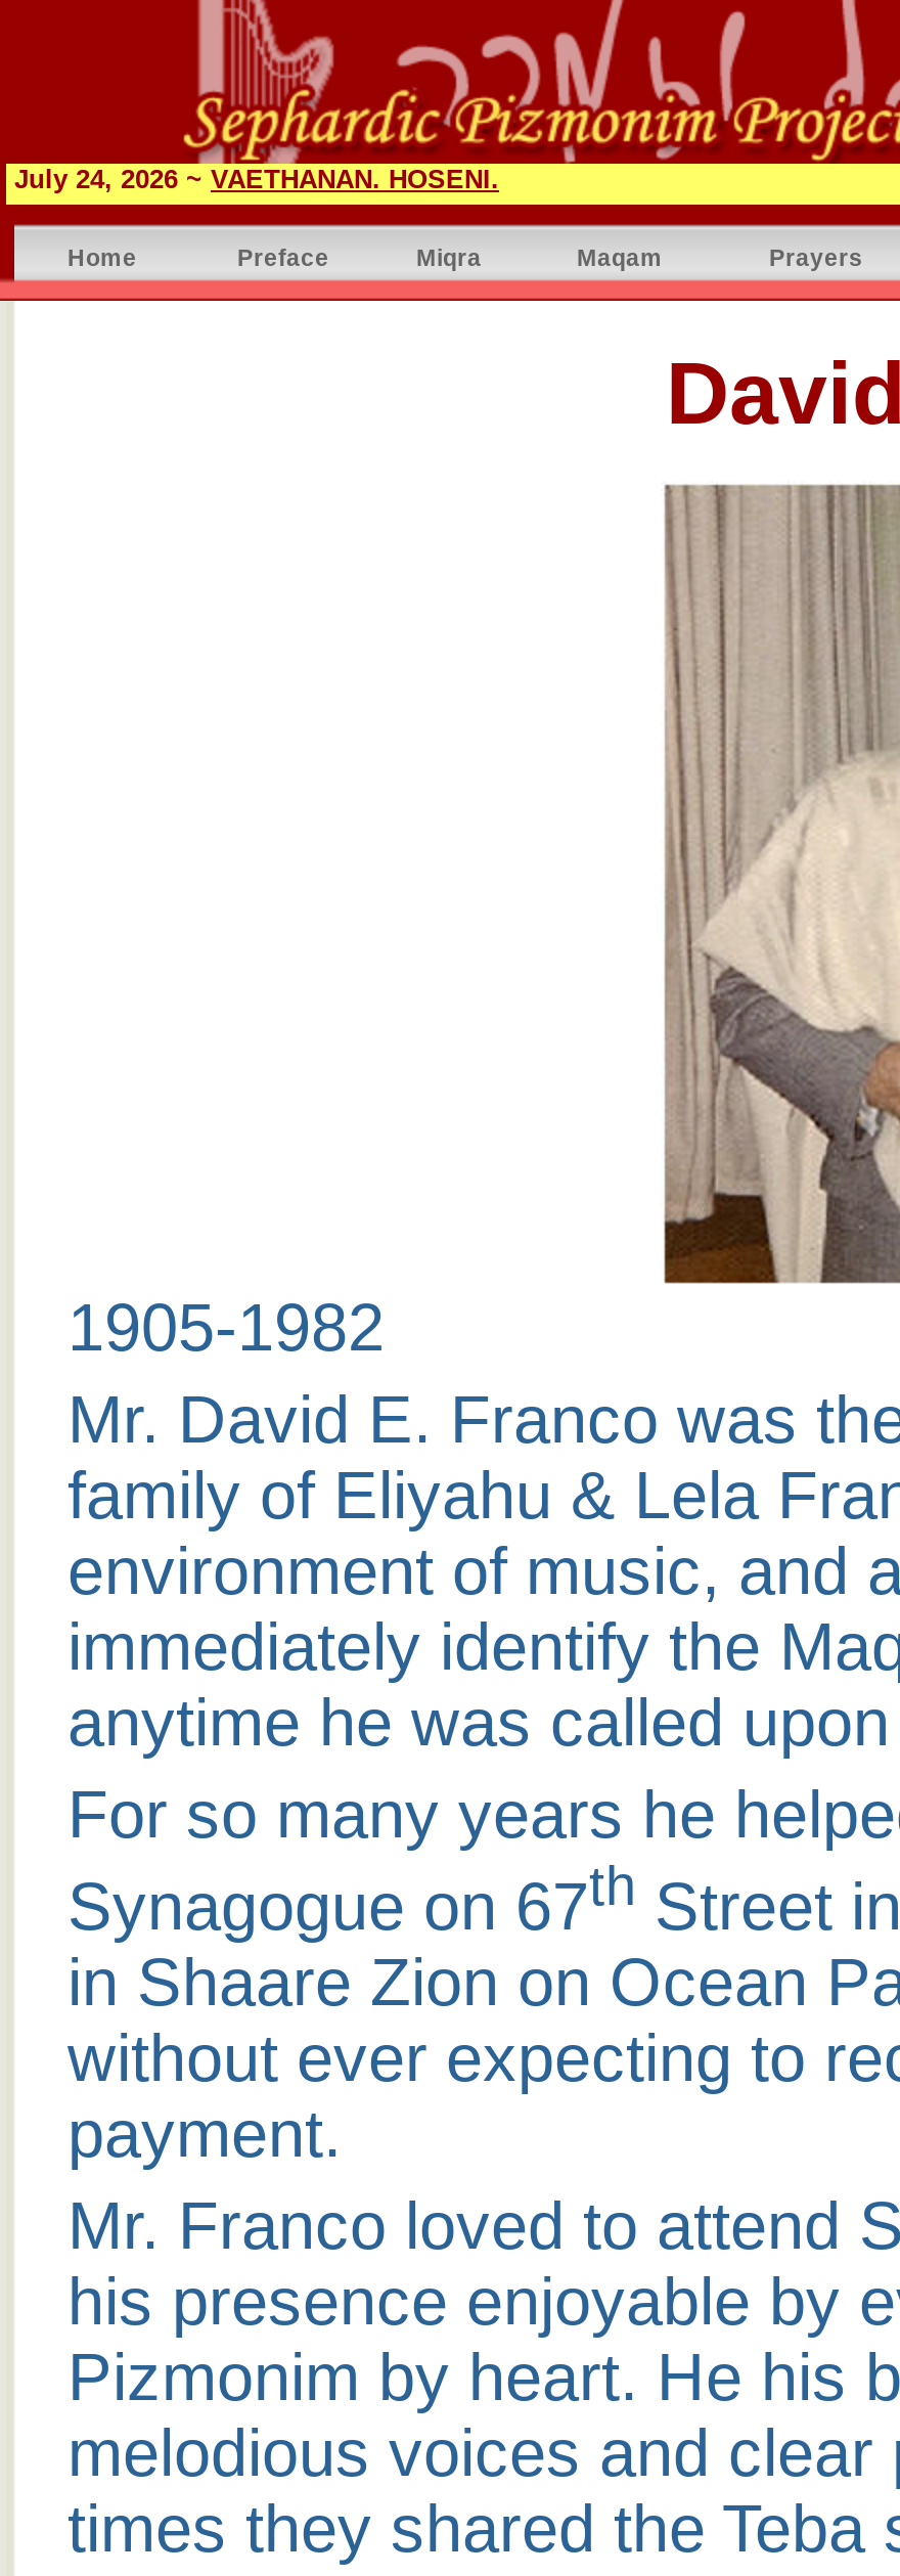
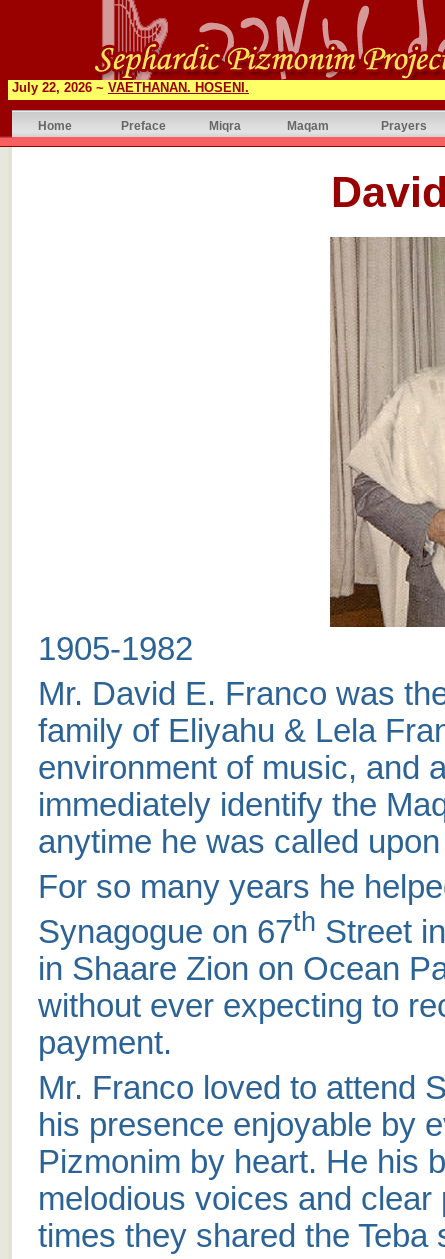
- July 24, 2026 ~VAETHANAN. HOSENI.
+ July 22, 2026 ~VAETHANAN. HOSENI.
